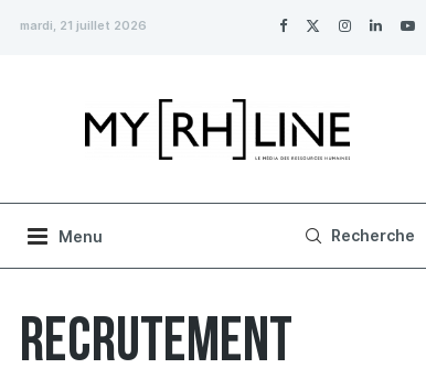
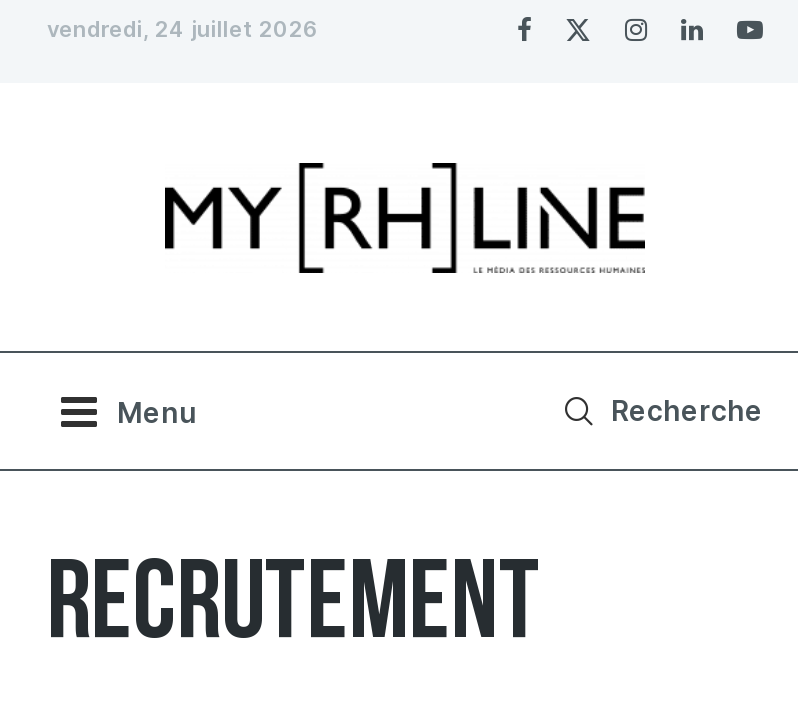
- mardi, 21 juillet 2026
+ vendredi, 24 juillet 2026
